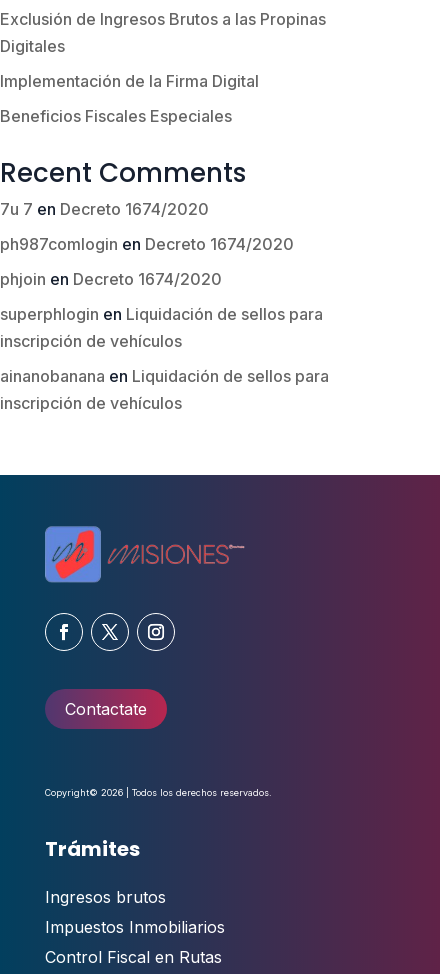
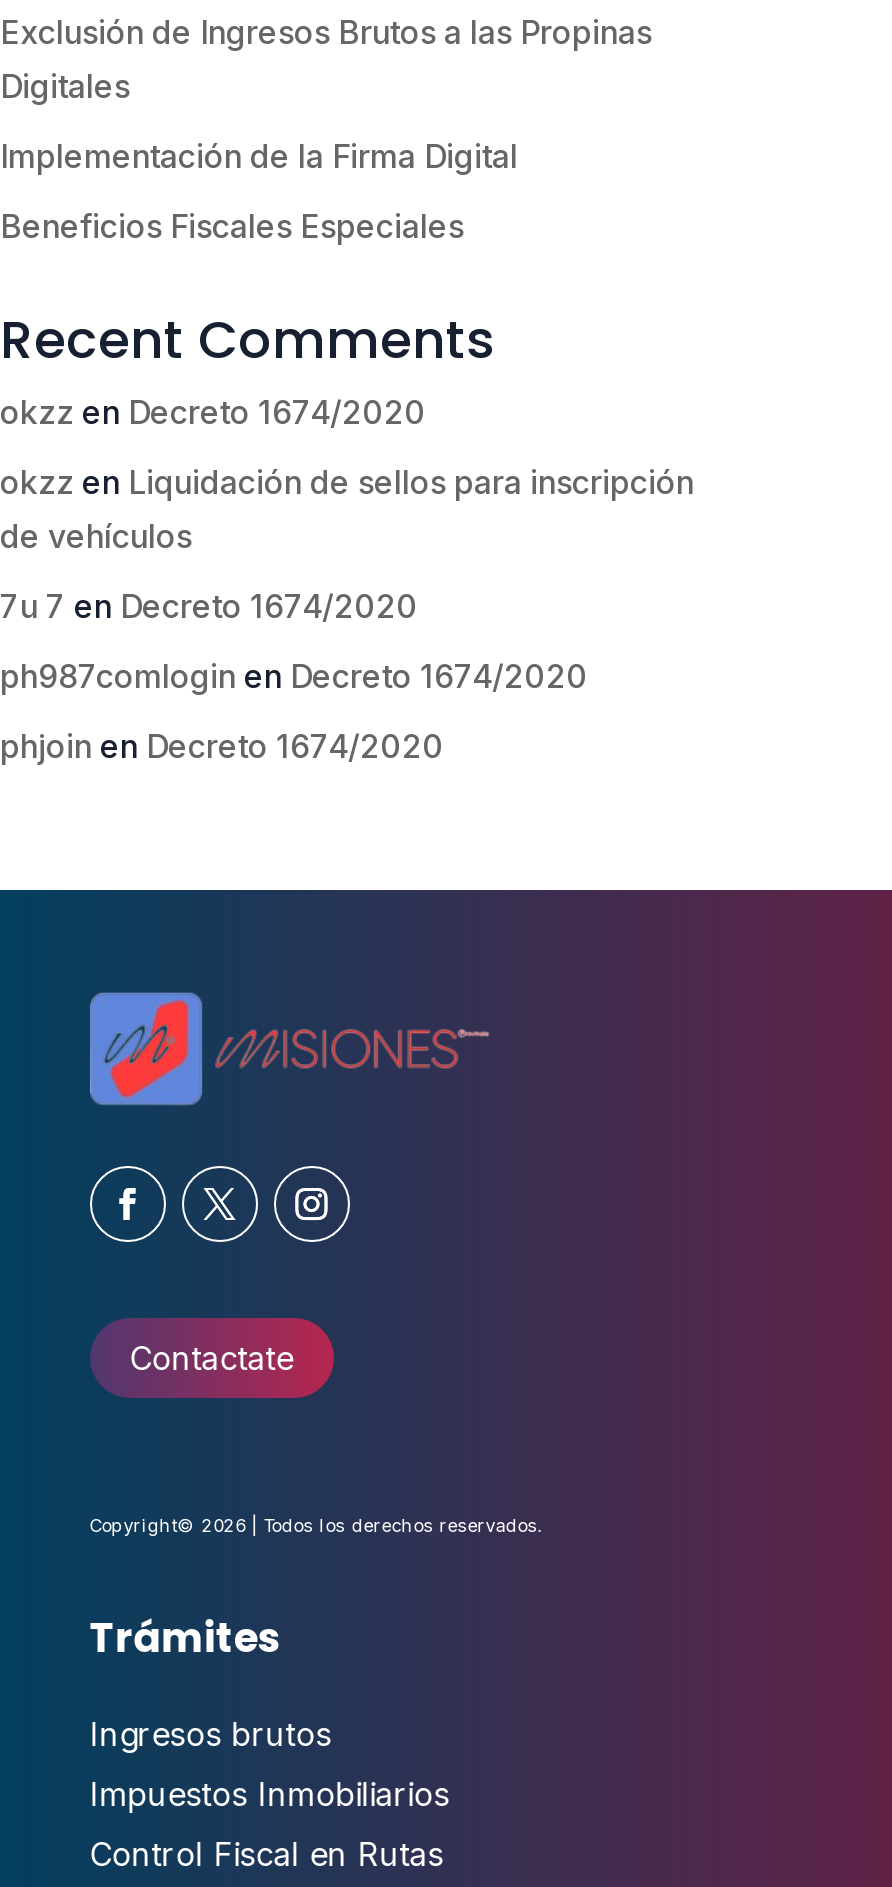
+ okzz en Decreto 1674/2020
+ okzz en Liquidación de sellos para inscripción
+ de vehículos

moved down: 7u 7 en Decreto 1674/2020 | ph987comlogin en Decreto 1674/2020 | phjoin en Decreto 1674/2020

- superphlogin en Liquidación de sellos para
- inscripción de vehículos
- ainanobanana en Liquidación de sellos para
- inscripción de vehículos
